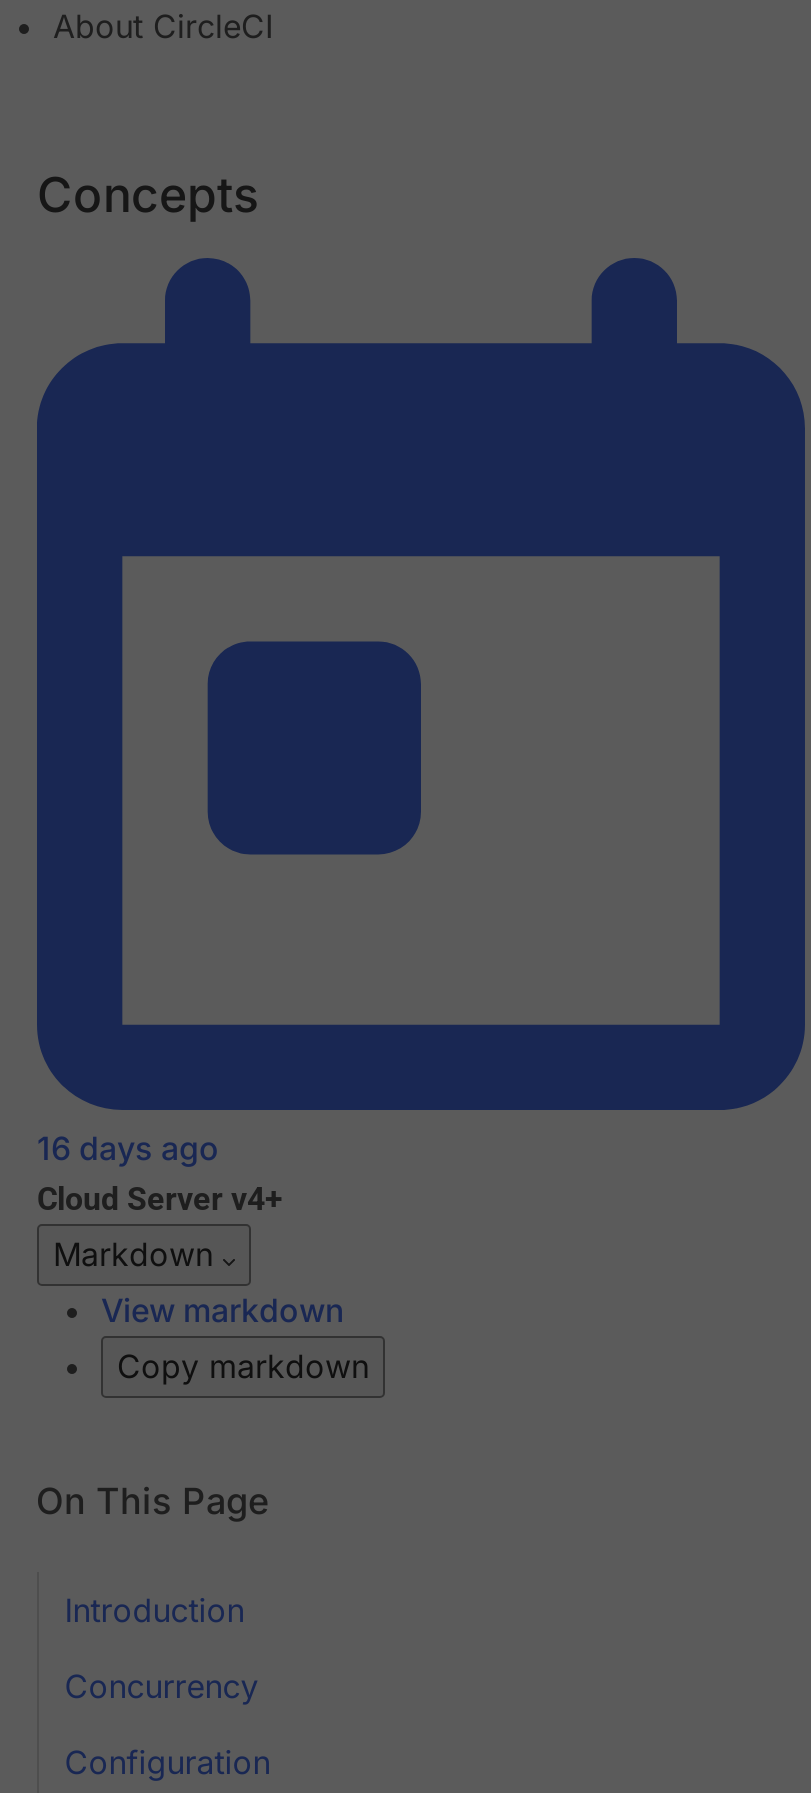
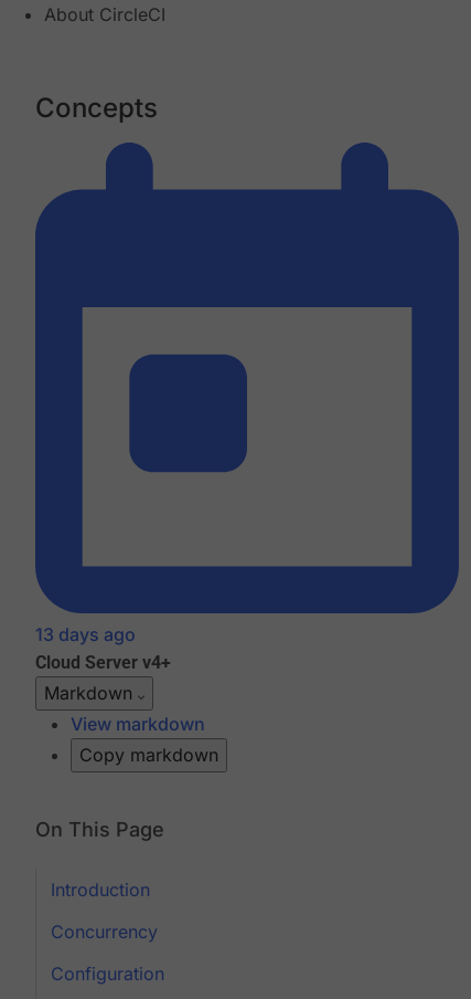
- 16 days ago
+ 13 days ago
